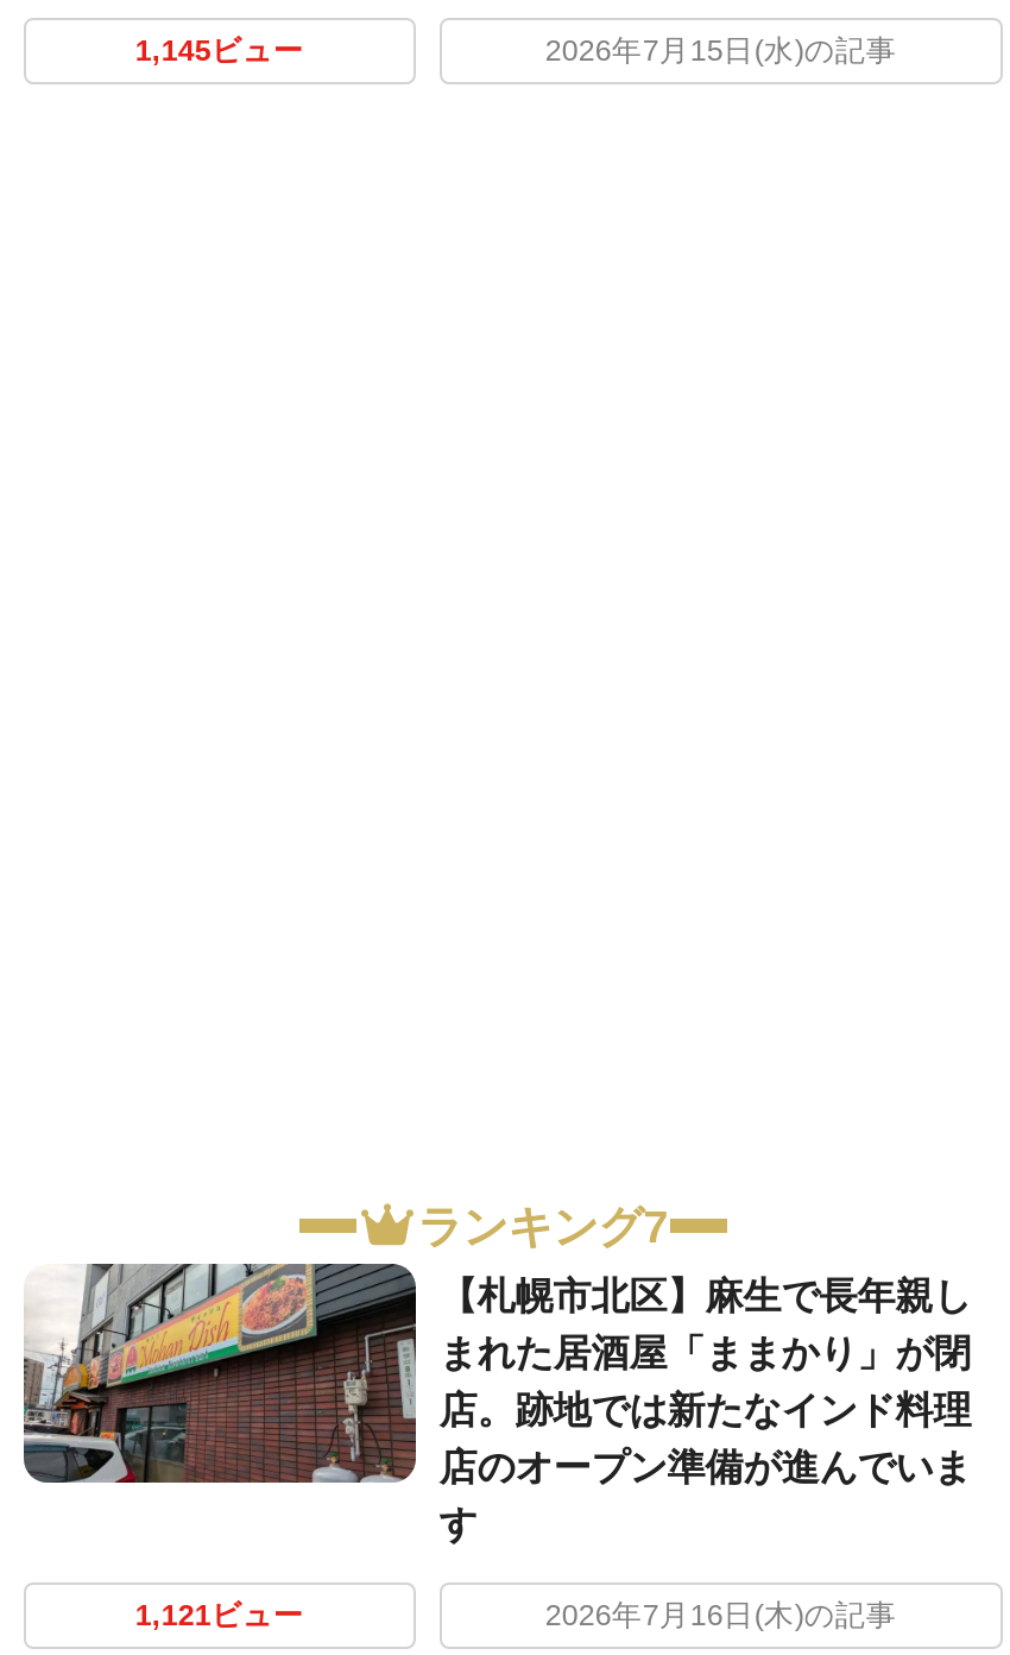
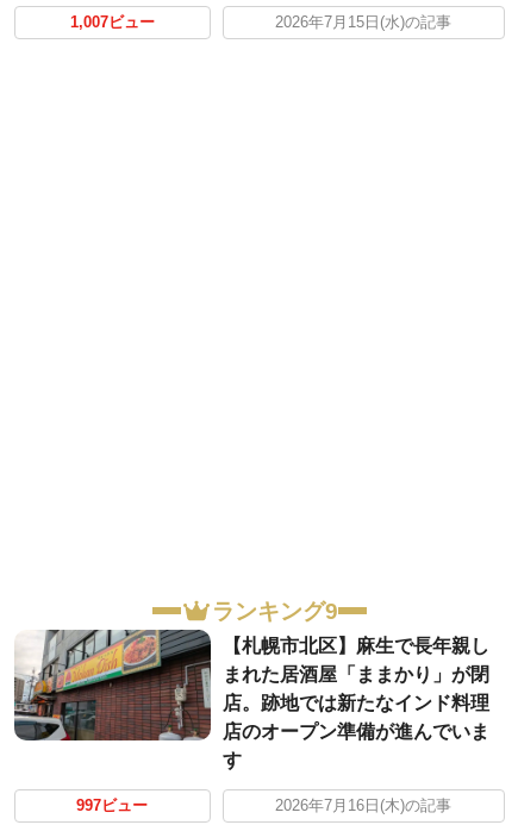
- 1,145ビュー
+ 1,007ビュー

- ランキング7
+ ランキング9

- 1,121ビュー
+ 997ビュー
